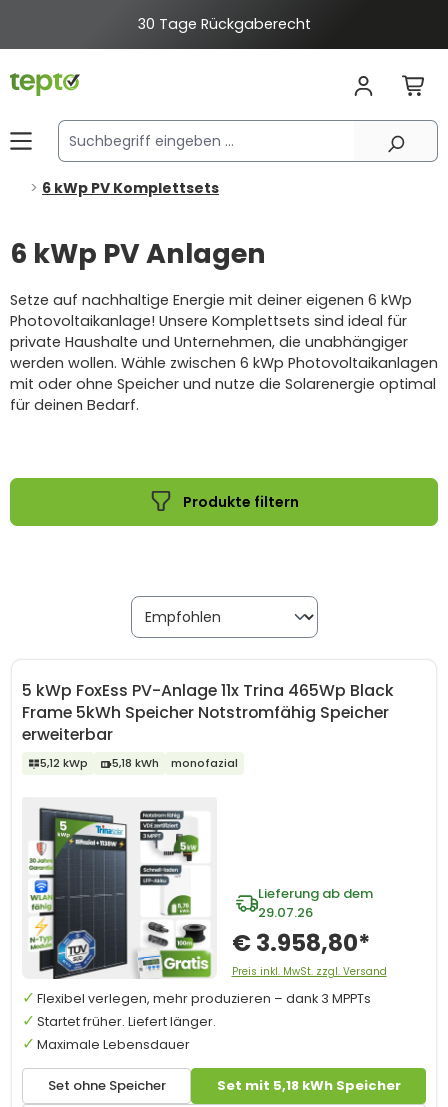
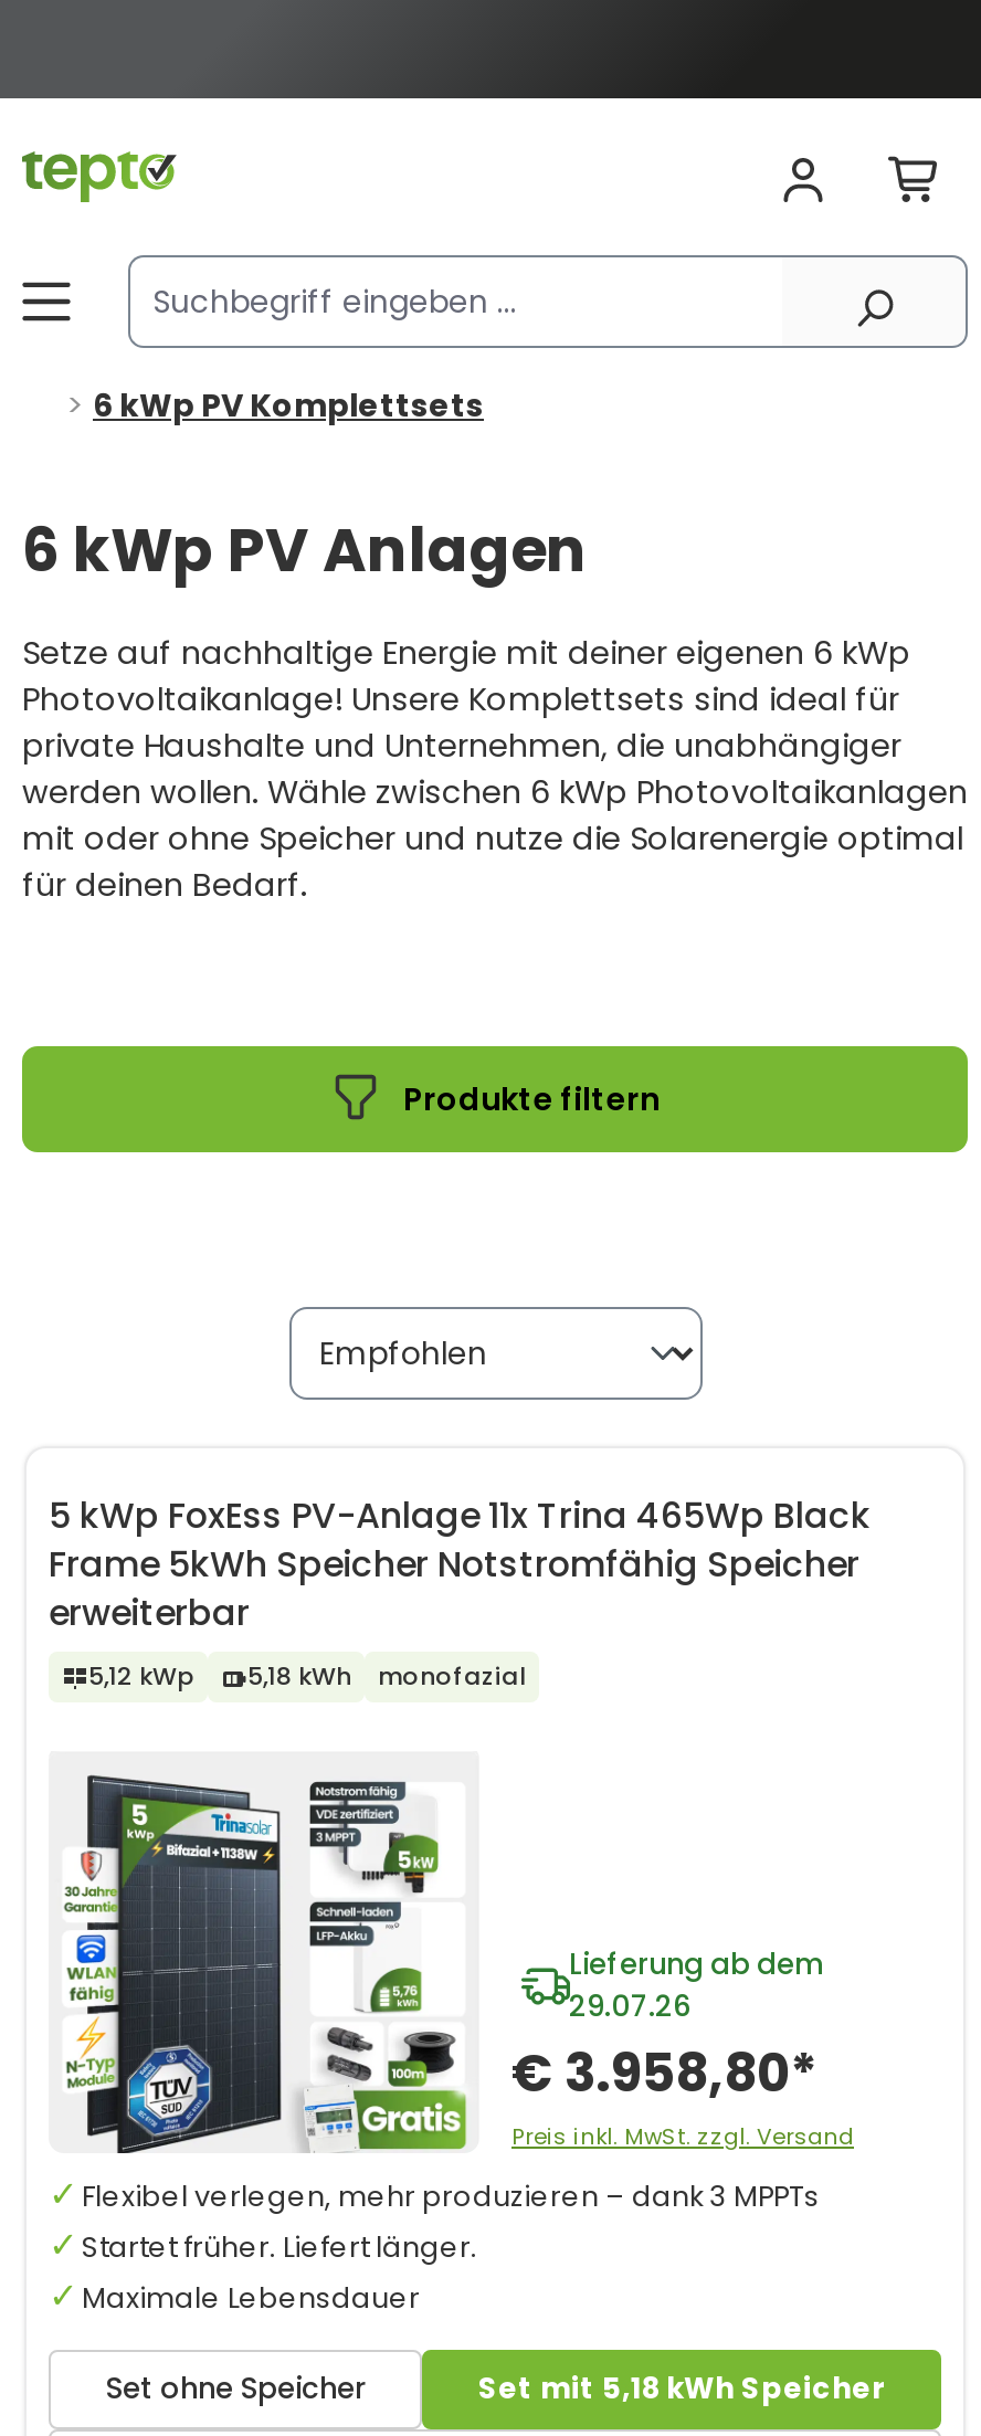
- 30 Tage Rückgaberecht
